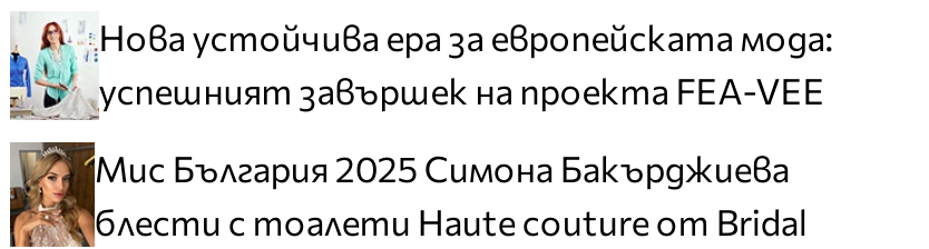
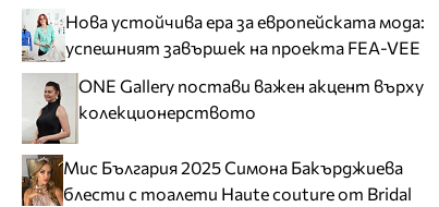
+ [image]
+ ONE Gallery постави важен акцент върху
+ колекционерството
